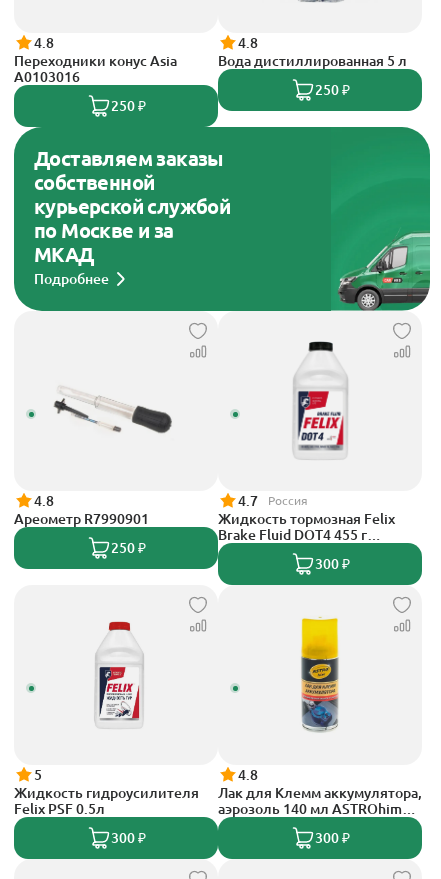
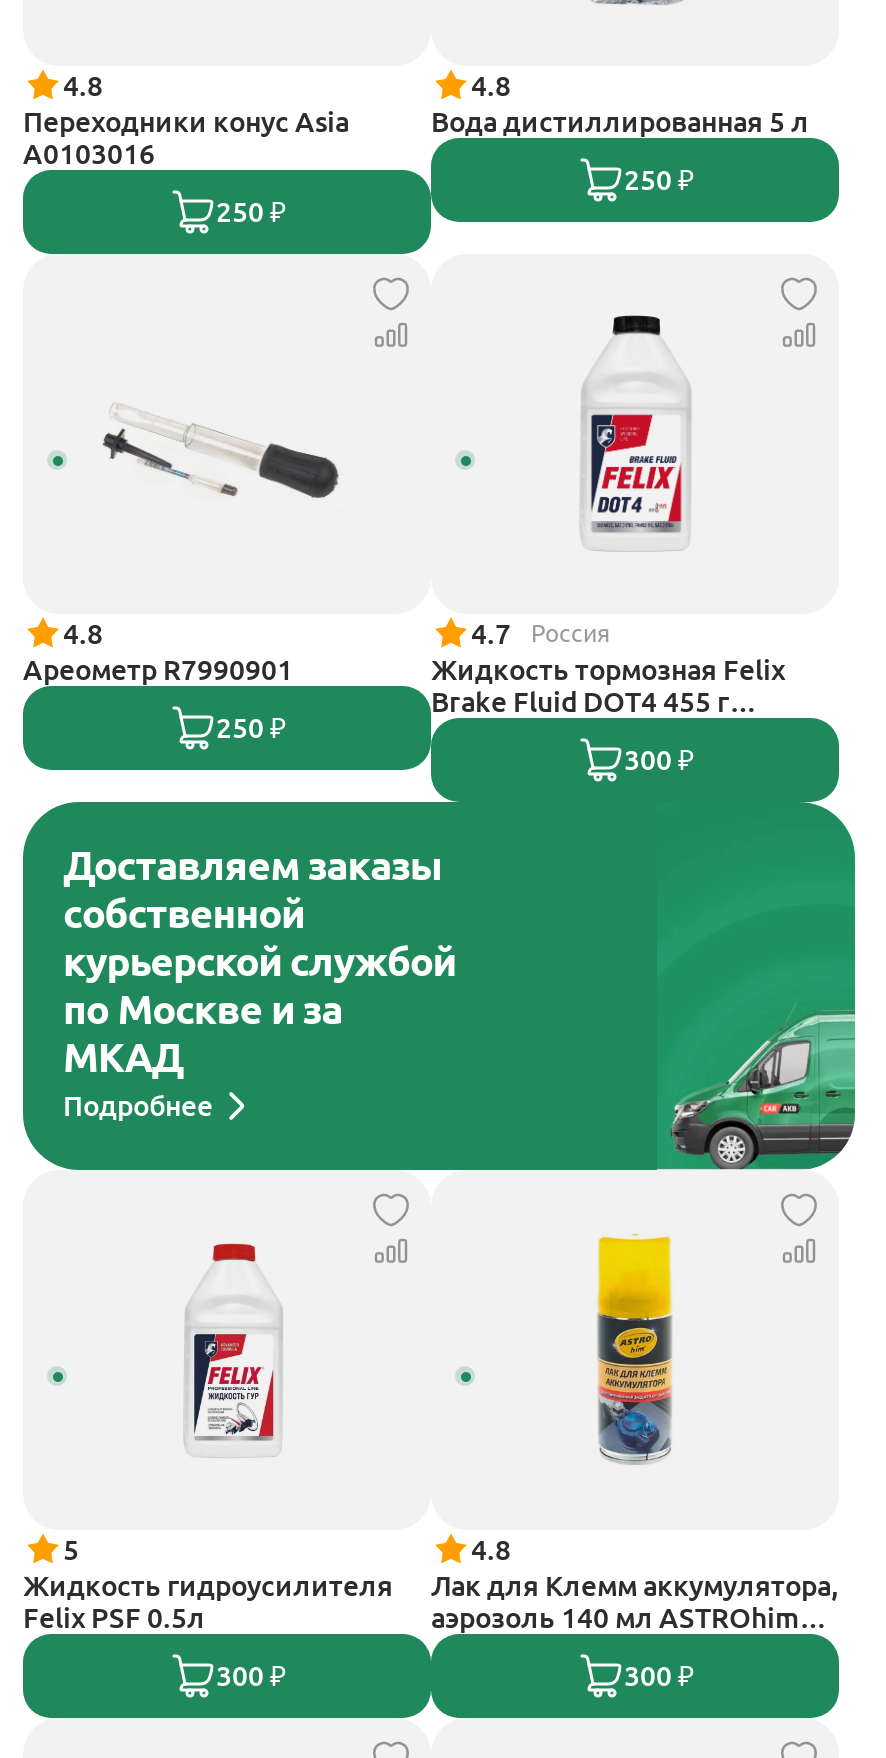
moved down: [image] | Доставляем заказы | собственной | курьерской службой | по Москве и за | МКАД | Подробнее

moved up: [image] | 4.8 | Ареометр R7990901 | ... | Brake Fluid DOT4 455 г | 300 ₽
